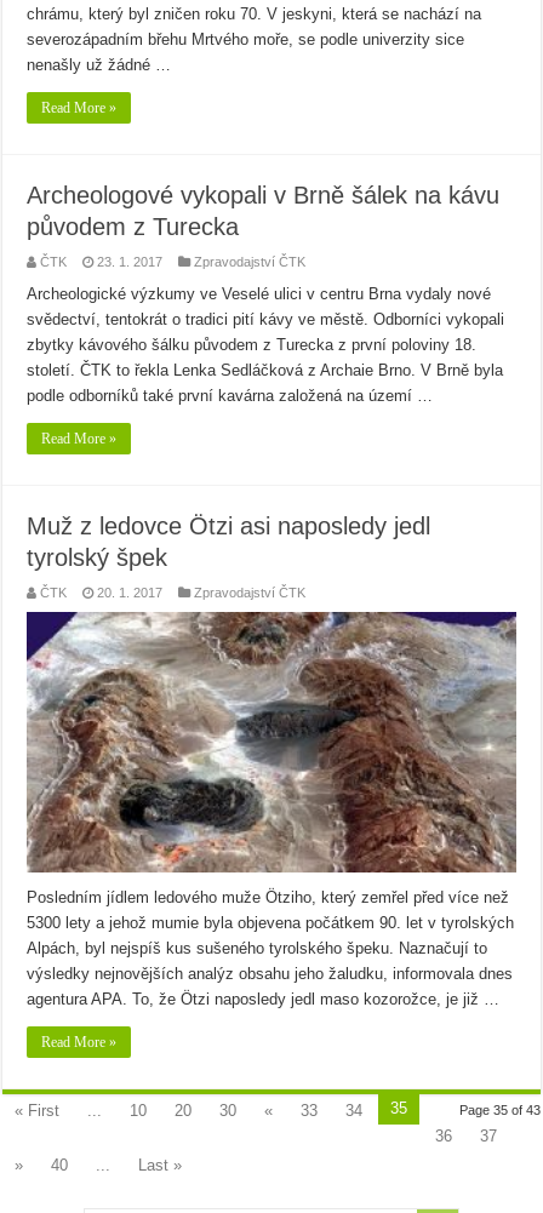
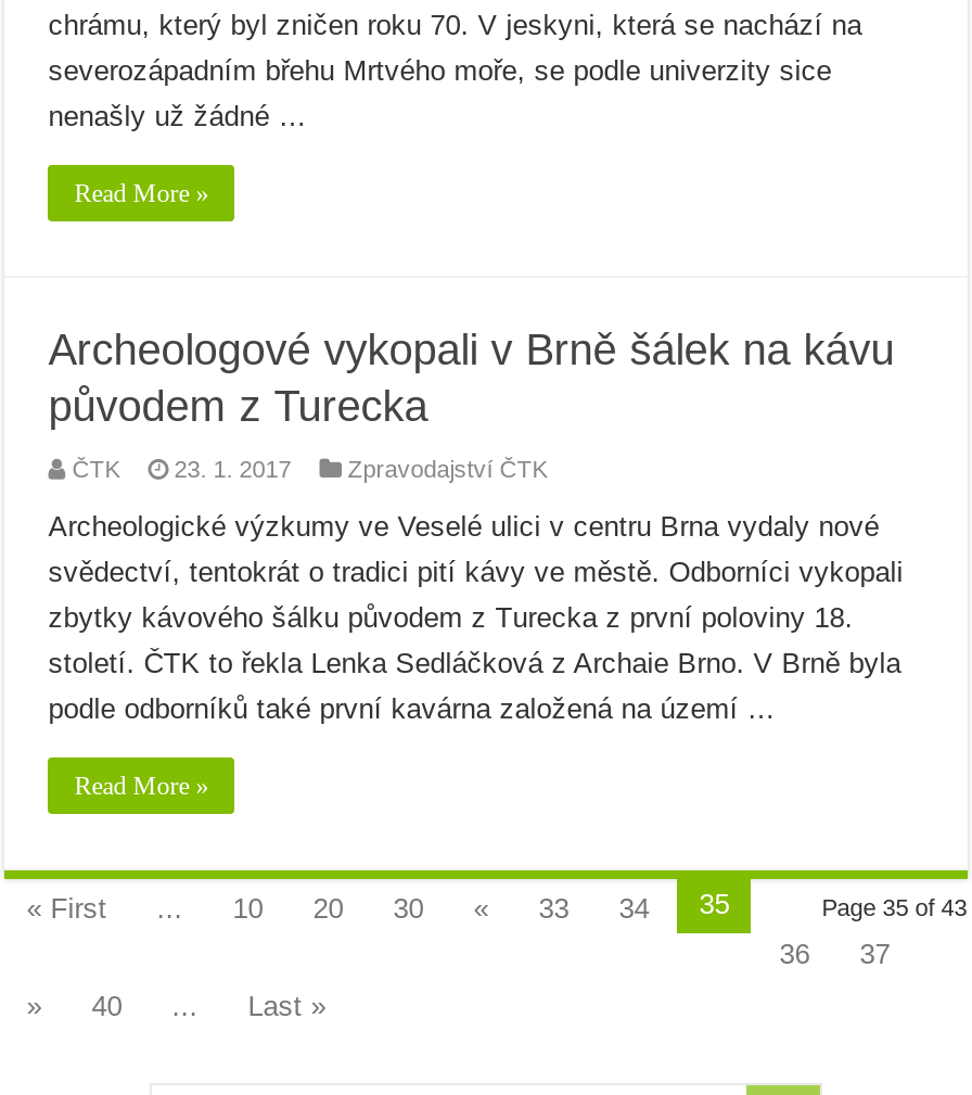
- Muž z ledovce Ötzi asi naposledy jedl
- tyrolský špek
- ČTK
- 20. 1. 2017
- Zpravodajství ČTK

- [image]
- Posledním jídlem ledového muže Ötziho, který zemřel před více než
- 5300 lety a jehož mumie byla objevena počátkem 90. let v tyrolských
- Alpách, byl nejspíš kus sušeného tyrolského špeku. Naznačují to
- výsledky nejnovějších analýz obsahu jeho žaludku, informovala dnes
- agentura APA. To, že Ötzi naposledy jedl maso kozorožce, je již …
- Read More »
